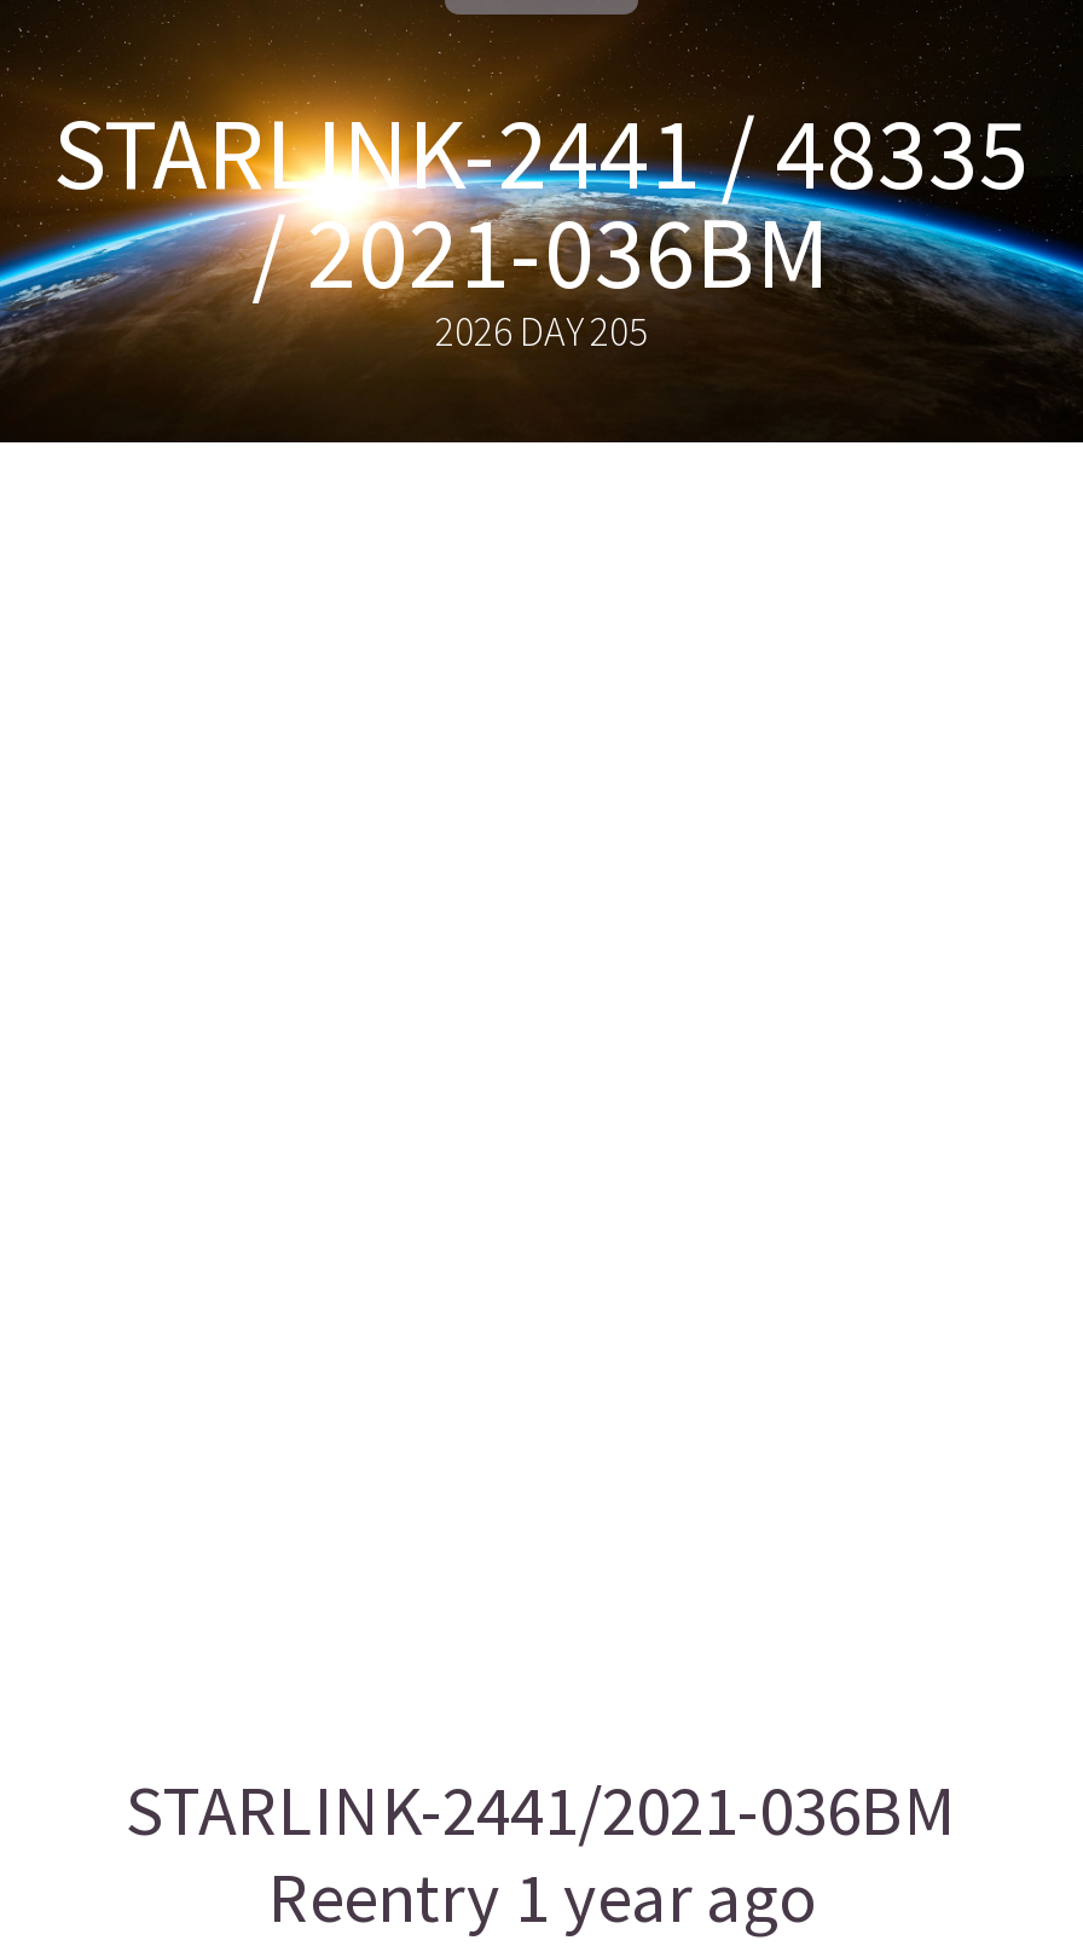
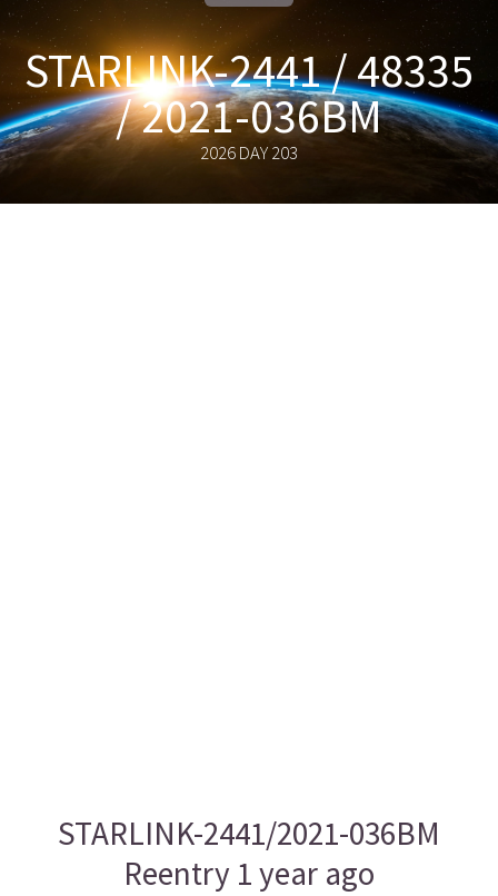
- 2026 DAY 205
+ 2026 DAY 203
